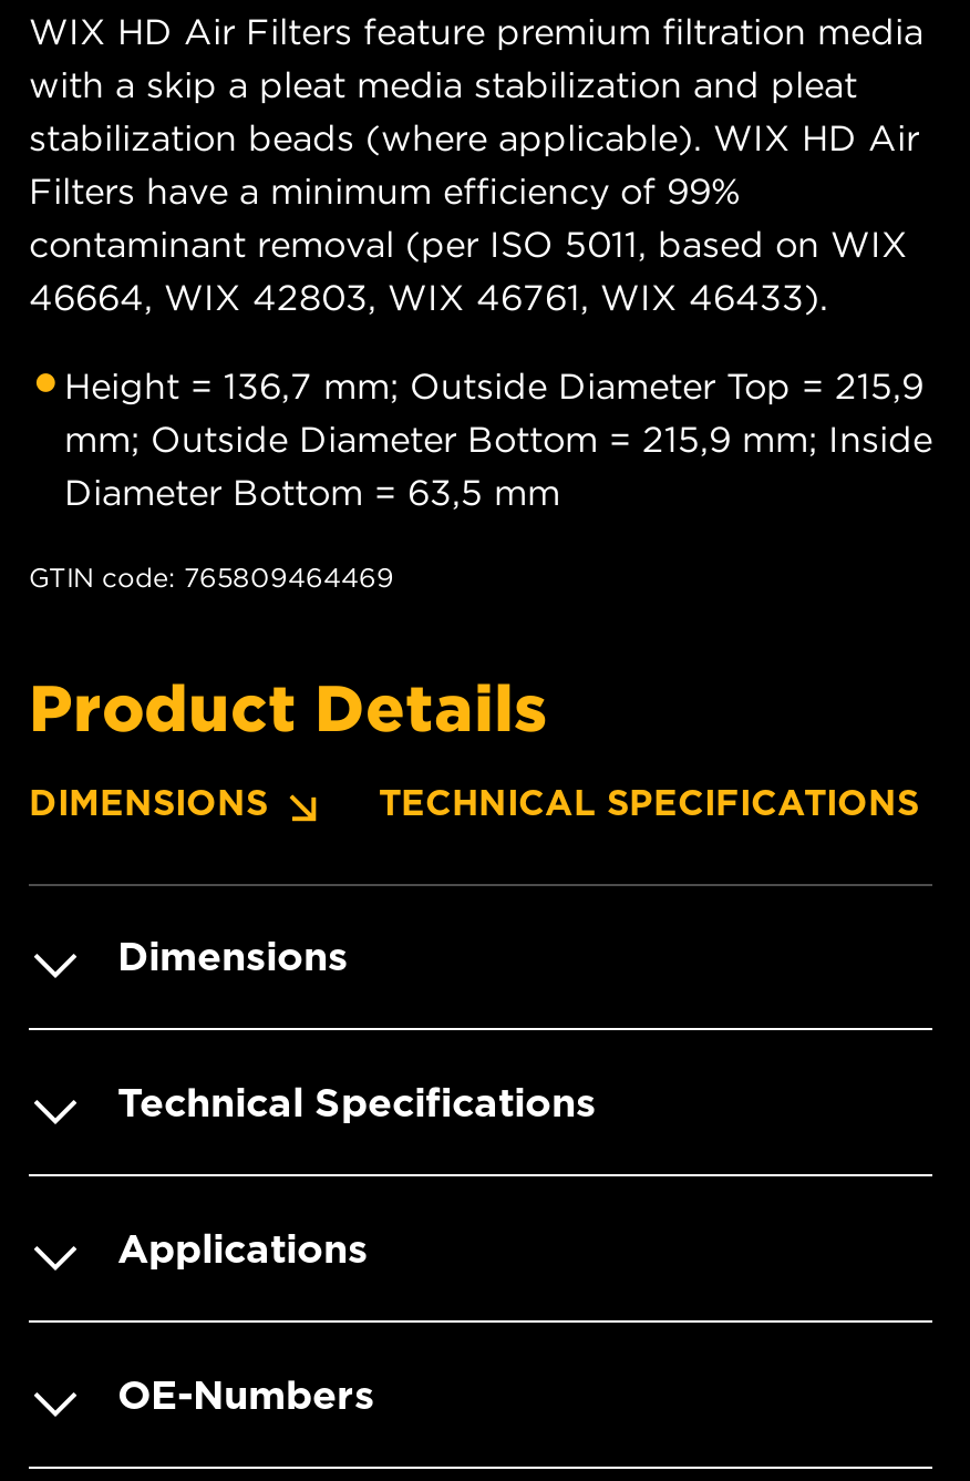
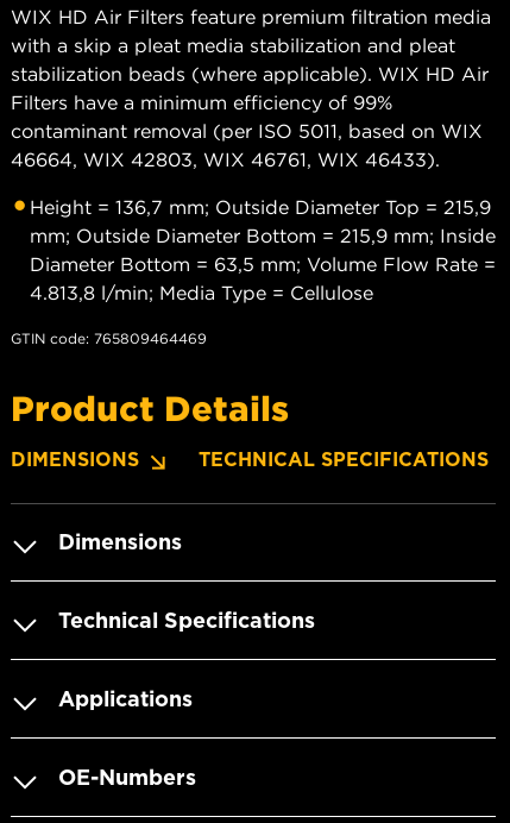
- Diameter Bottom = 63,5 mm
+ Diameter Bottom = 63,5 mm; Volume Flow Rate =
+ 4.813,8 l/min; Media Type = Cellulose
